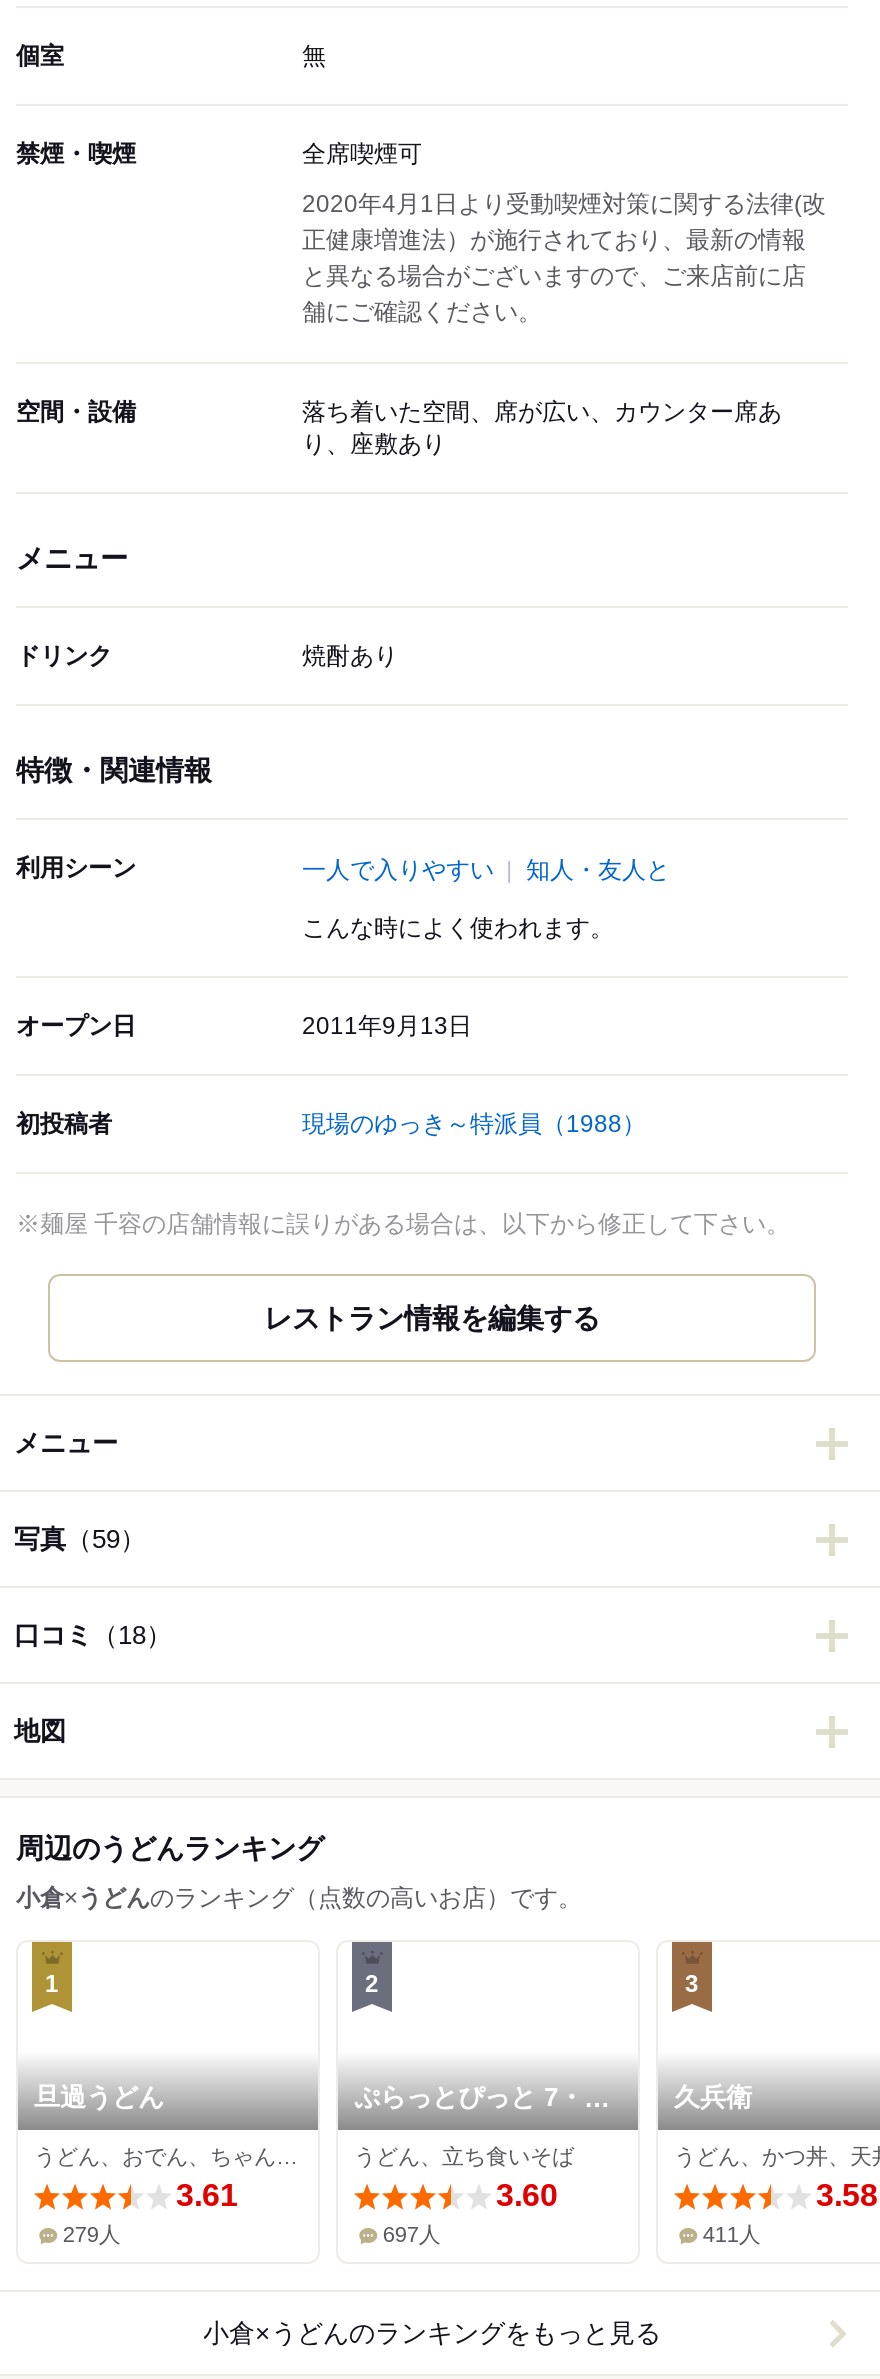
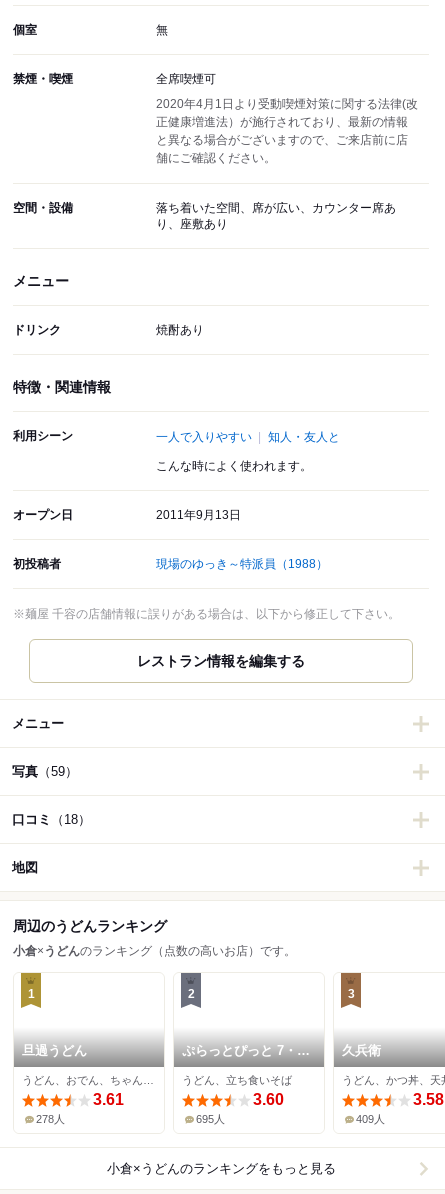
- 279人
+ 278人

- 697人
+ 695人

- 411人
+ 409人
